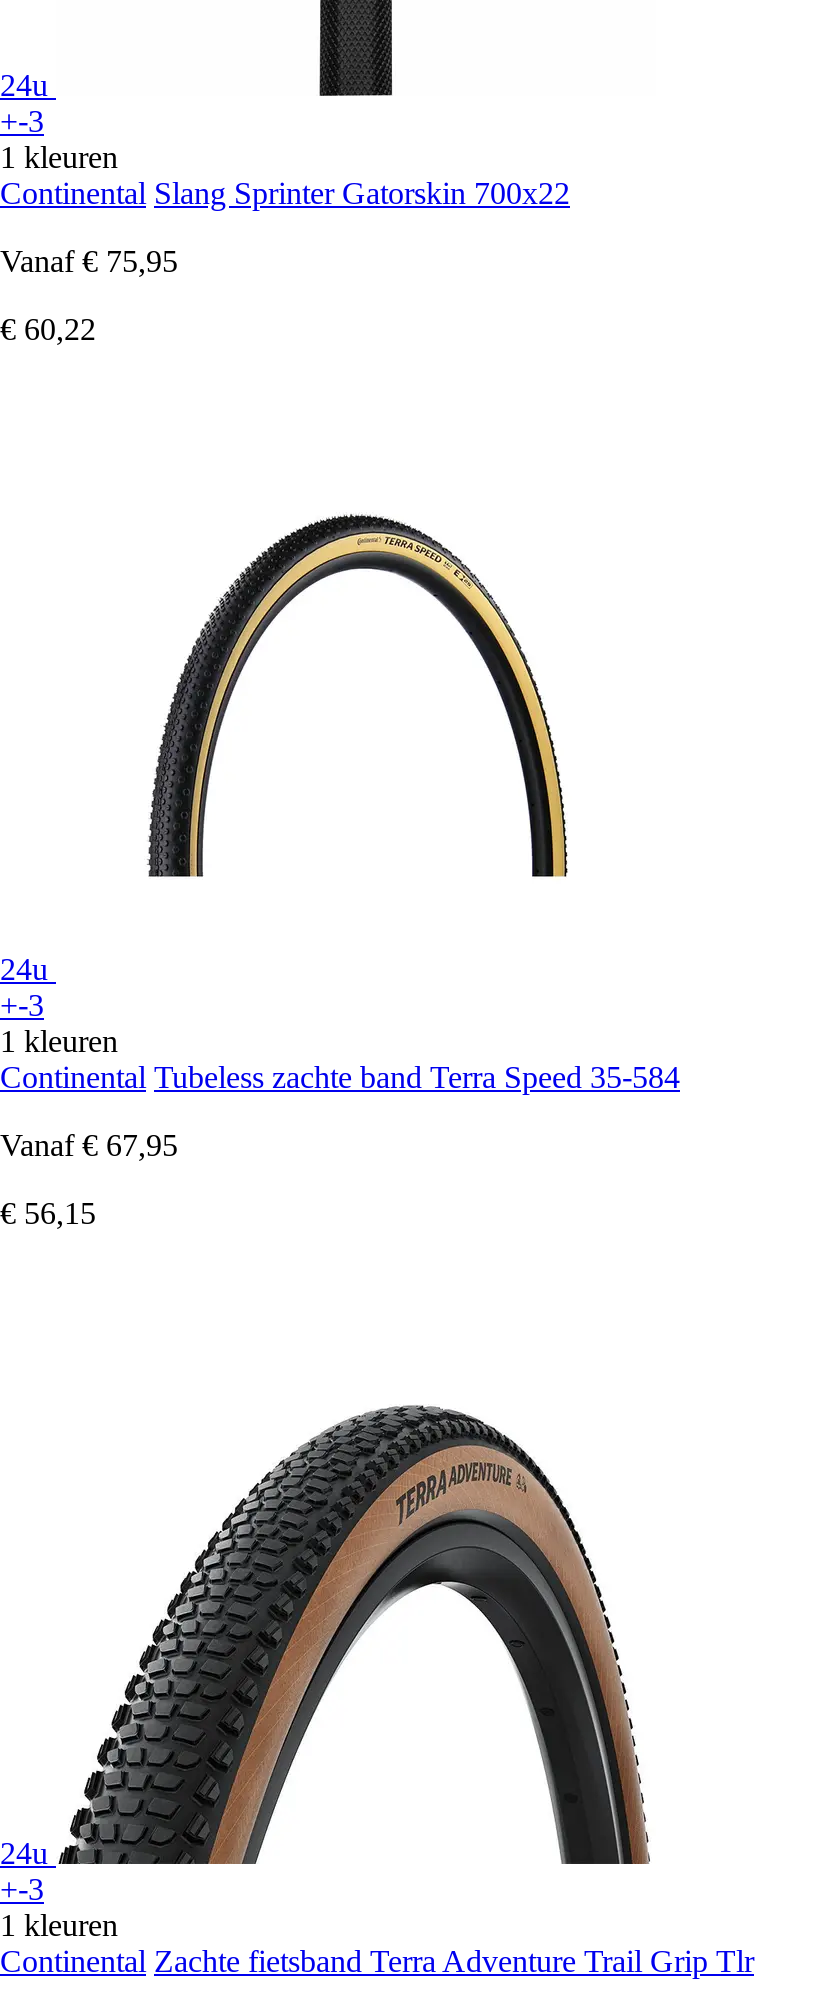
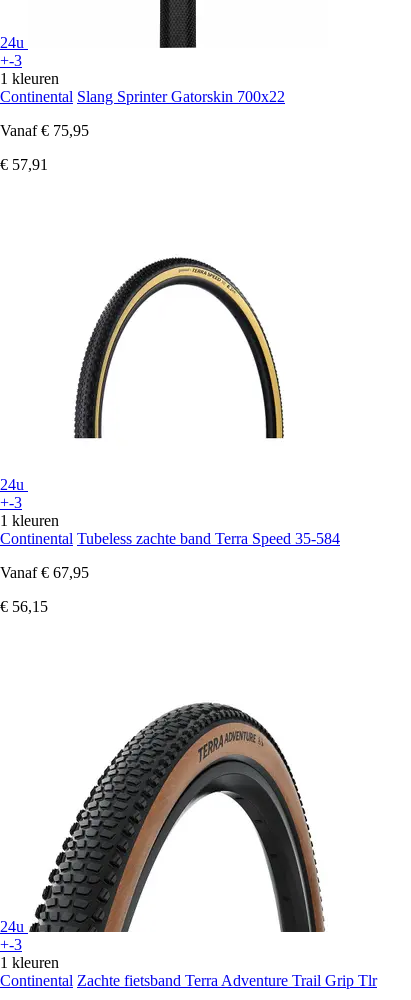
- € 60,22
+ € 57,91
